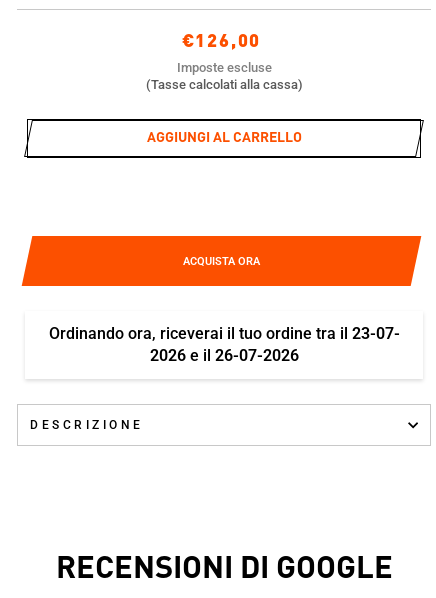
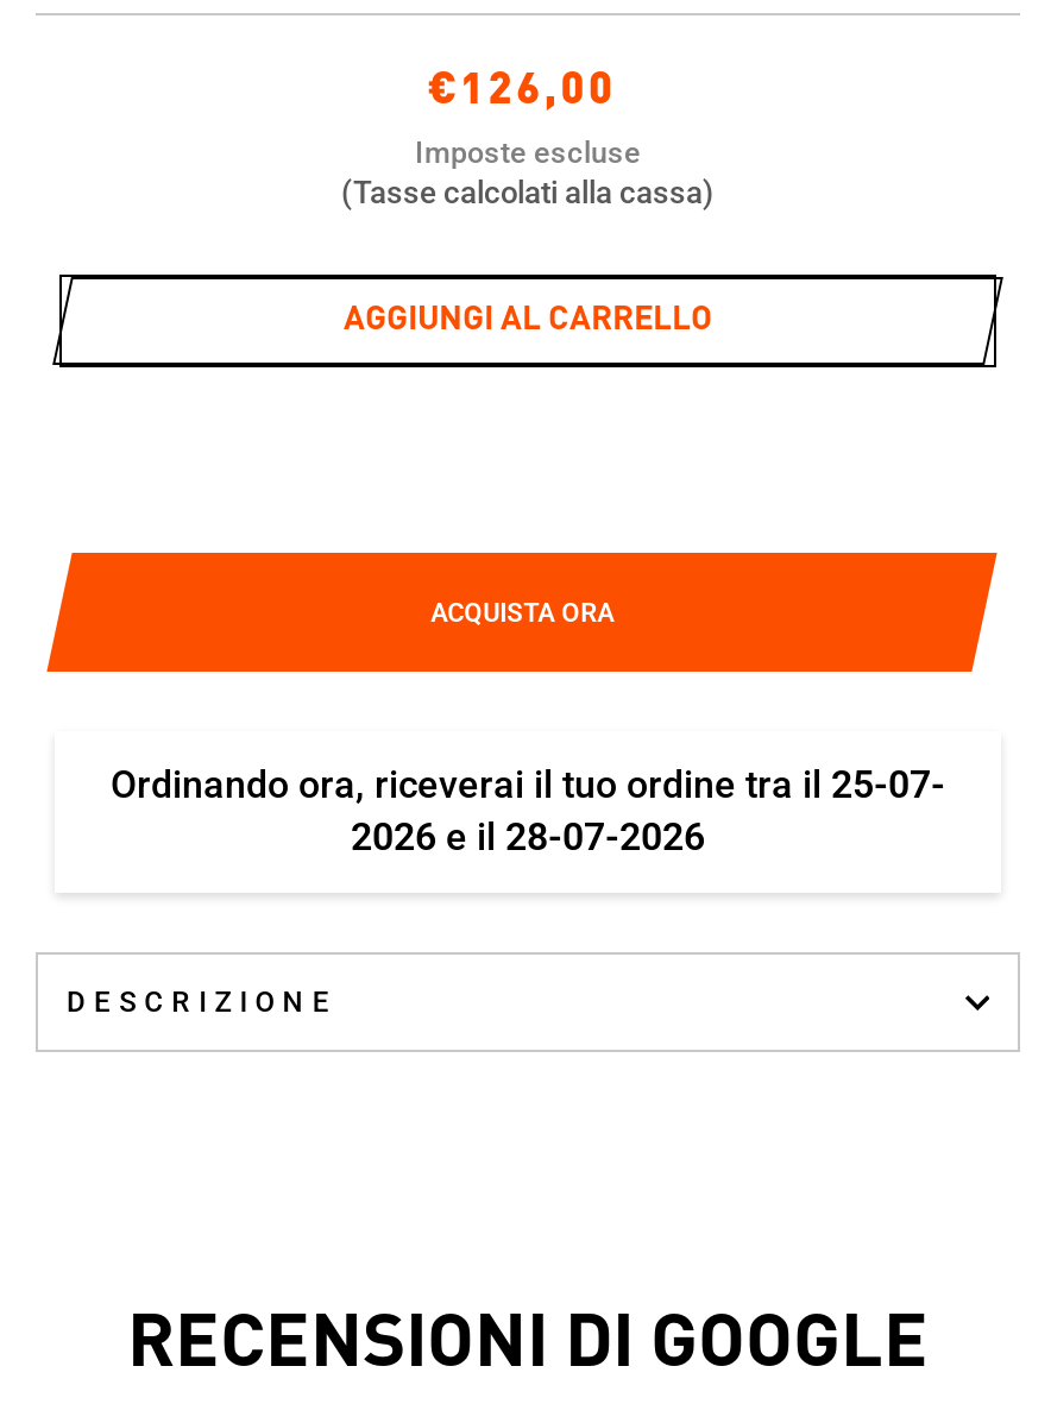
- Ordinando ora, riceverai il tuo ordine tra il 23-07-
+ Ordinando ora, riceverai il tuo ordine tra il 25-07-

- 2026 e il 26-07-2026
+ 2026 e il 28-07-2026
